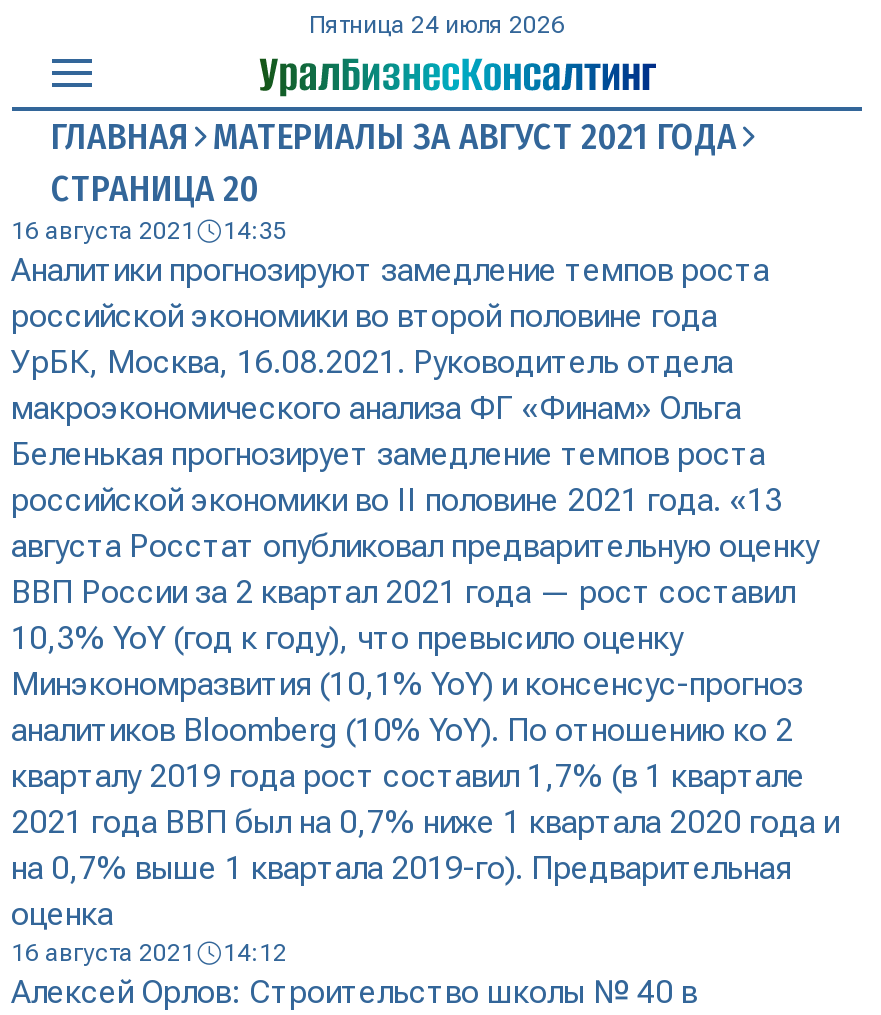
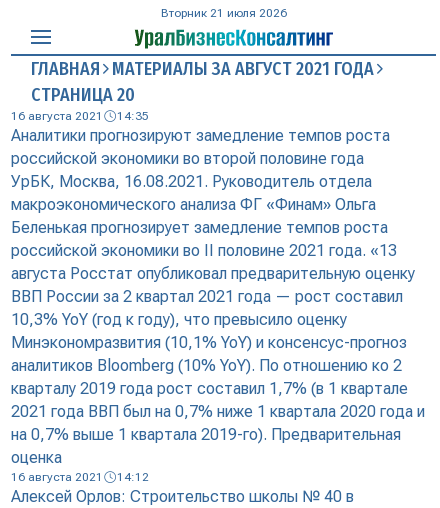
- Пятница 24 июля 2026
+ Вторник 21 июля 2026
